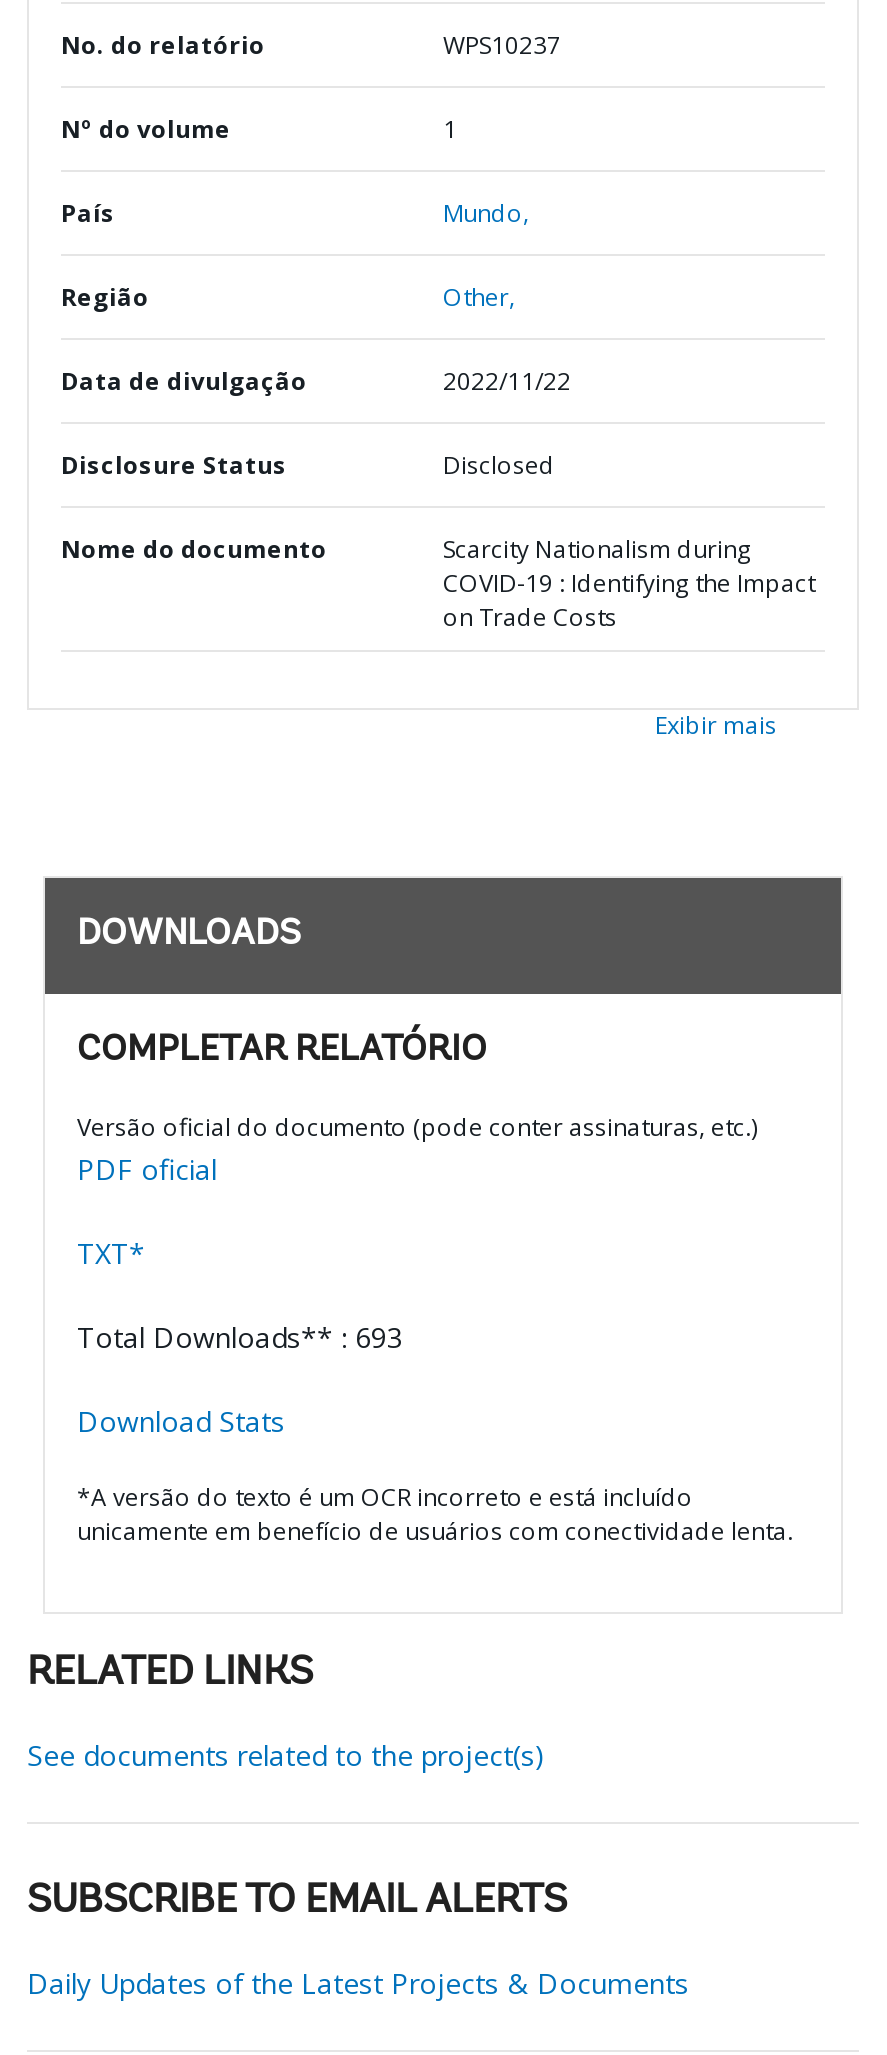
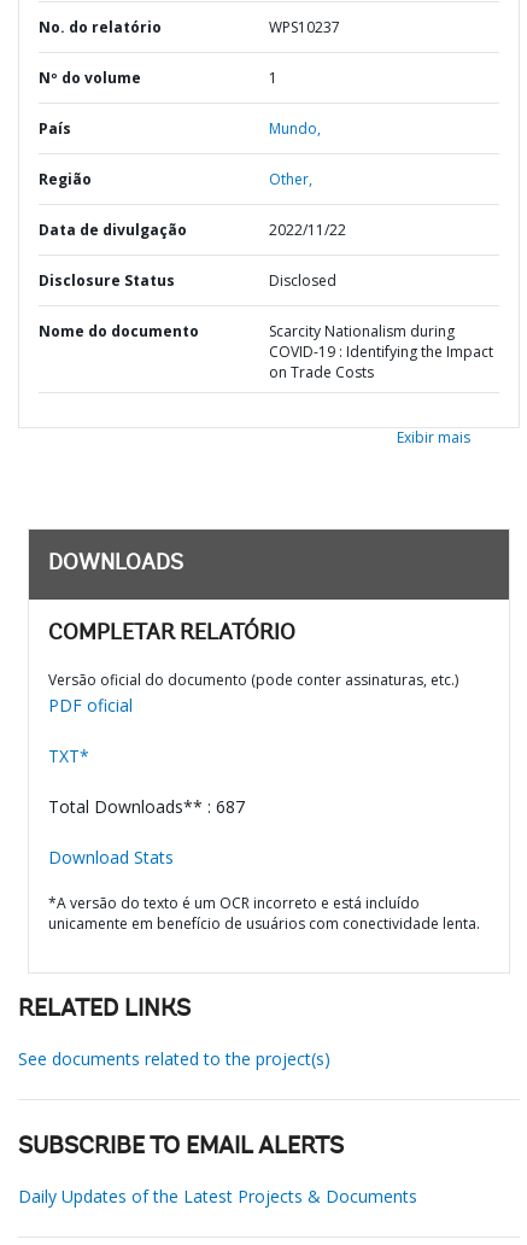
- Total Downloads** : 693
+ Total Downloads** : 687
